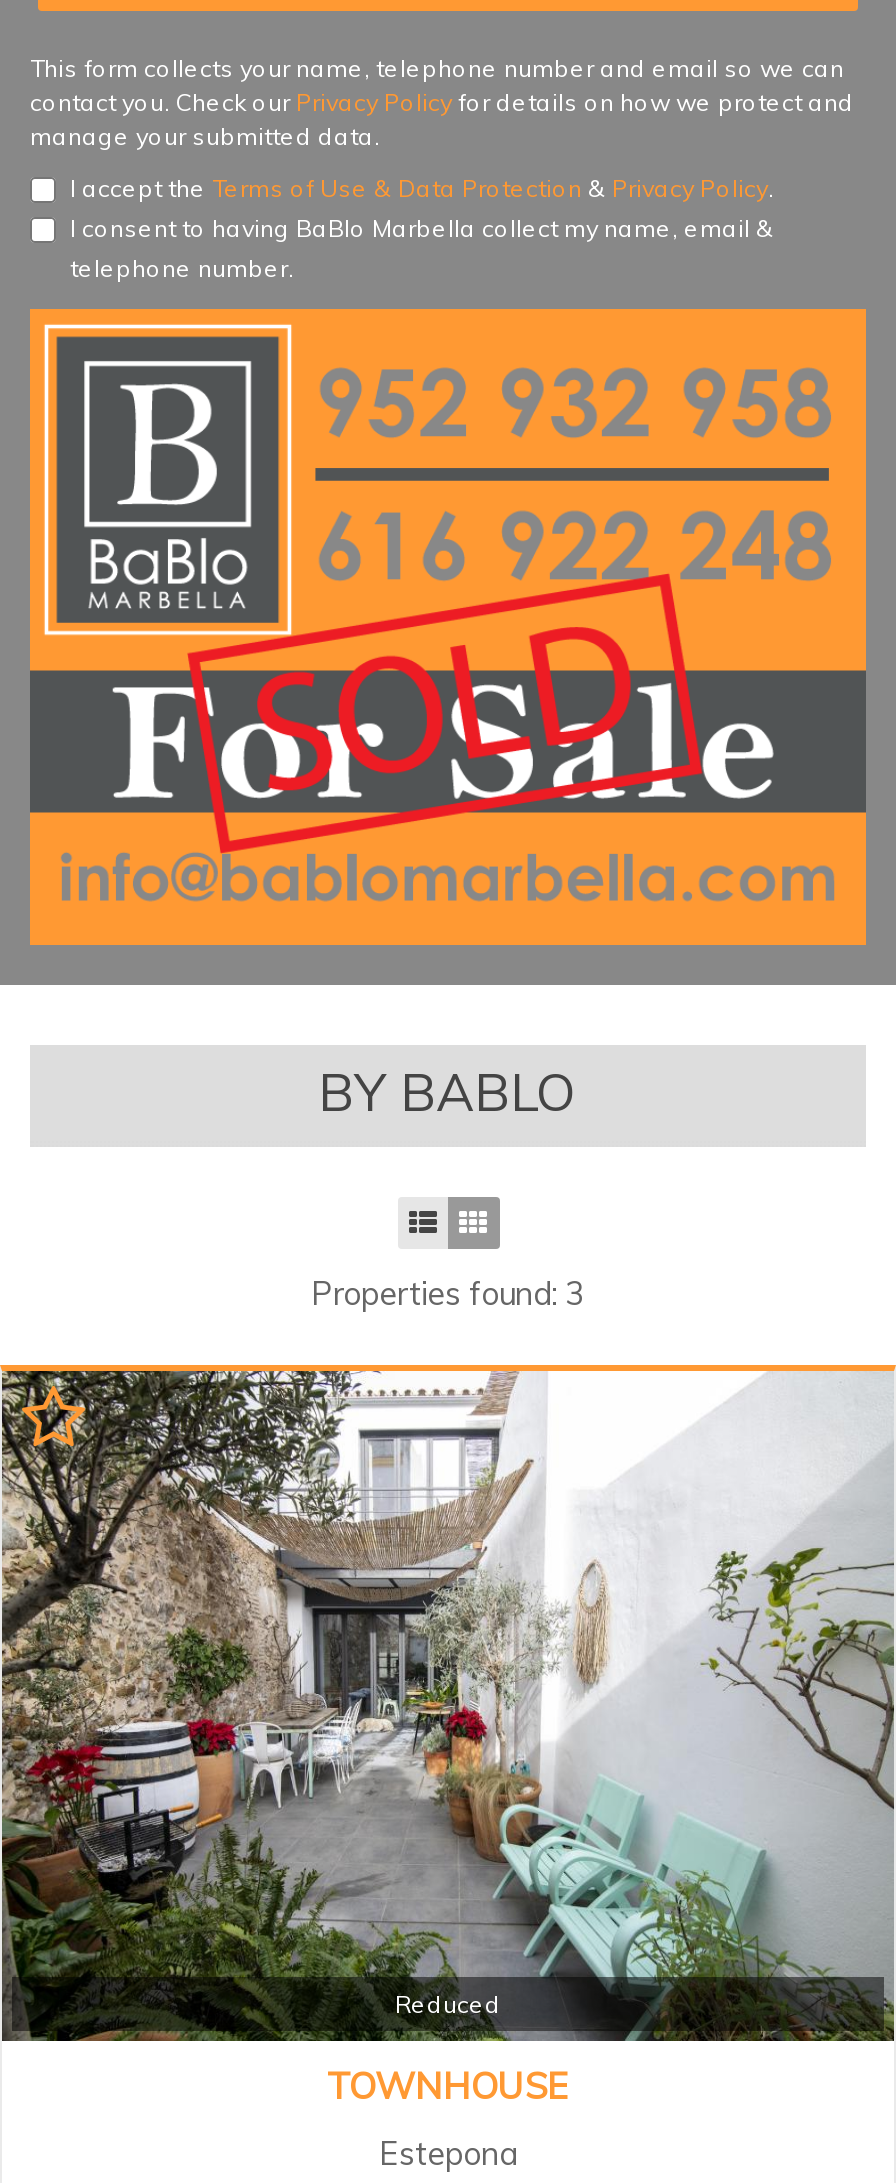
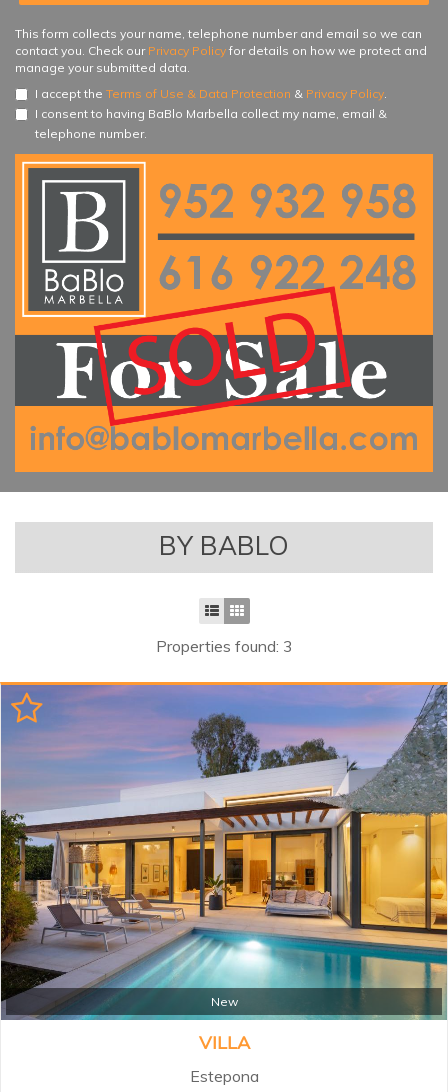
- [image]
- Reduced
+ [image]
+ New

- TOWNHOUSE
+ VILLA
